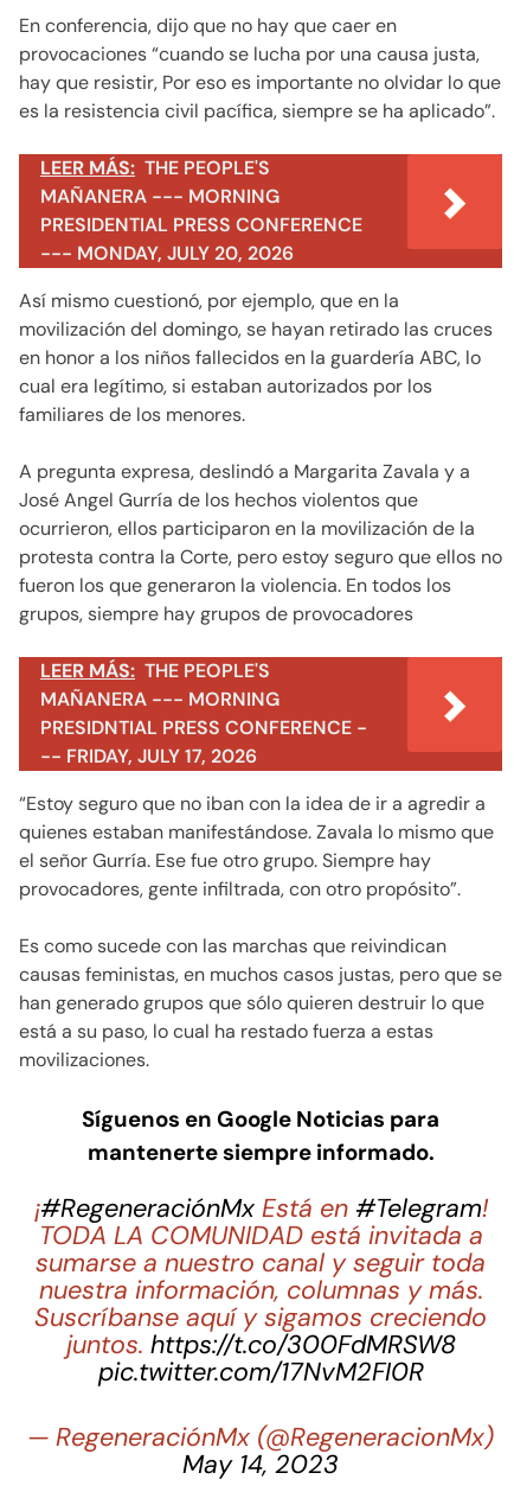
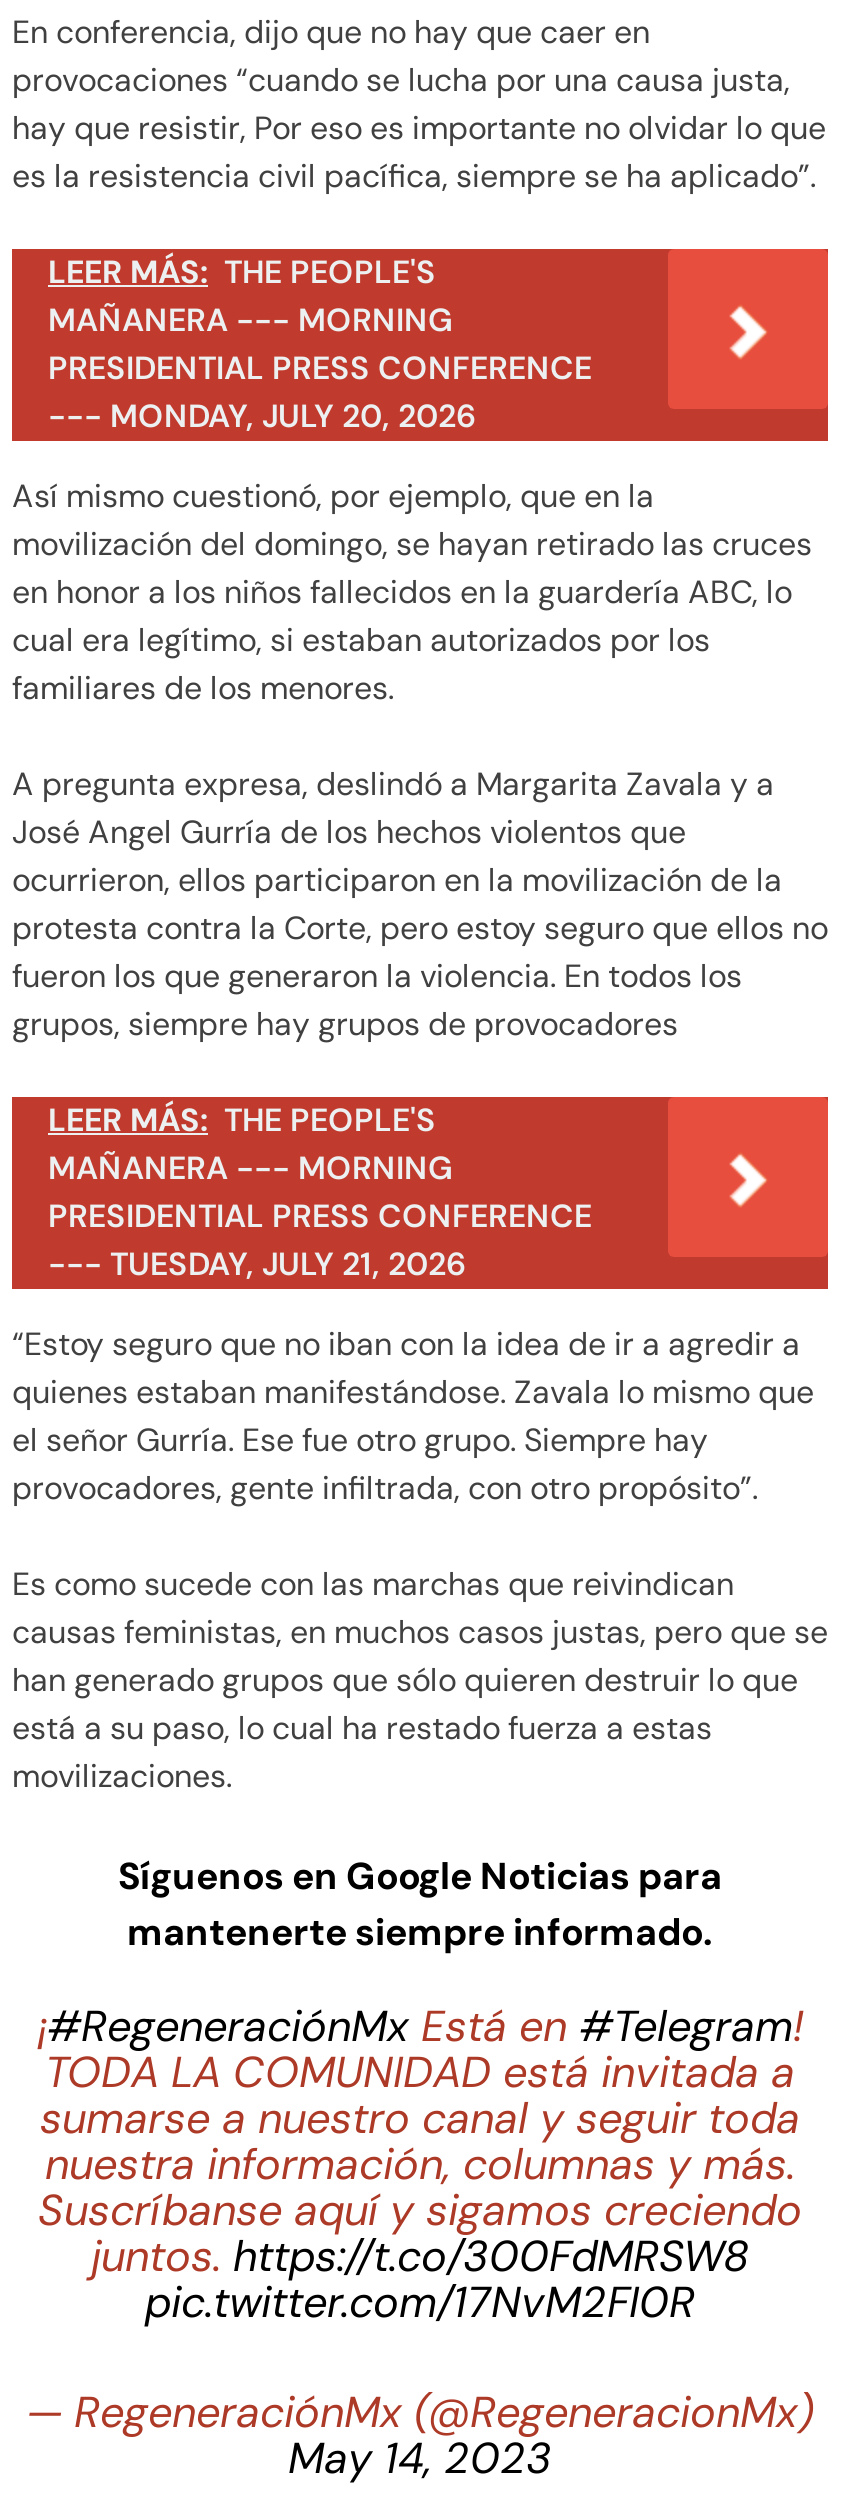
- PRESIDNTIAL PRESS CONFERENCE -
- -- FRIDAY, JULY 17, 2026
+ PRESIDENTIAL PRESS CONFERENCE
+ --- TUESDAY, JULY 21, 2026
